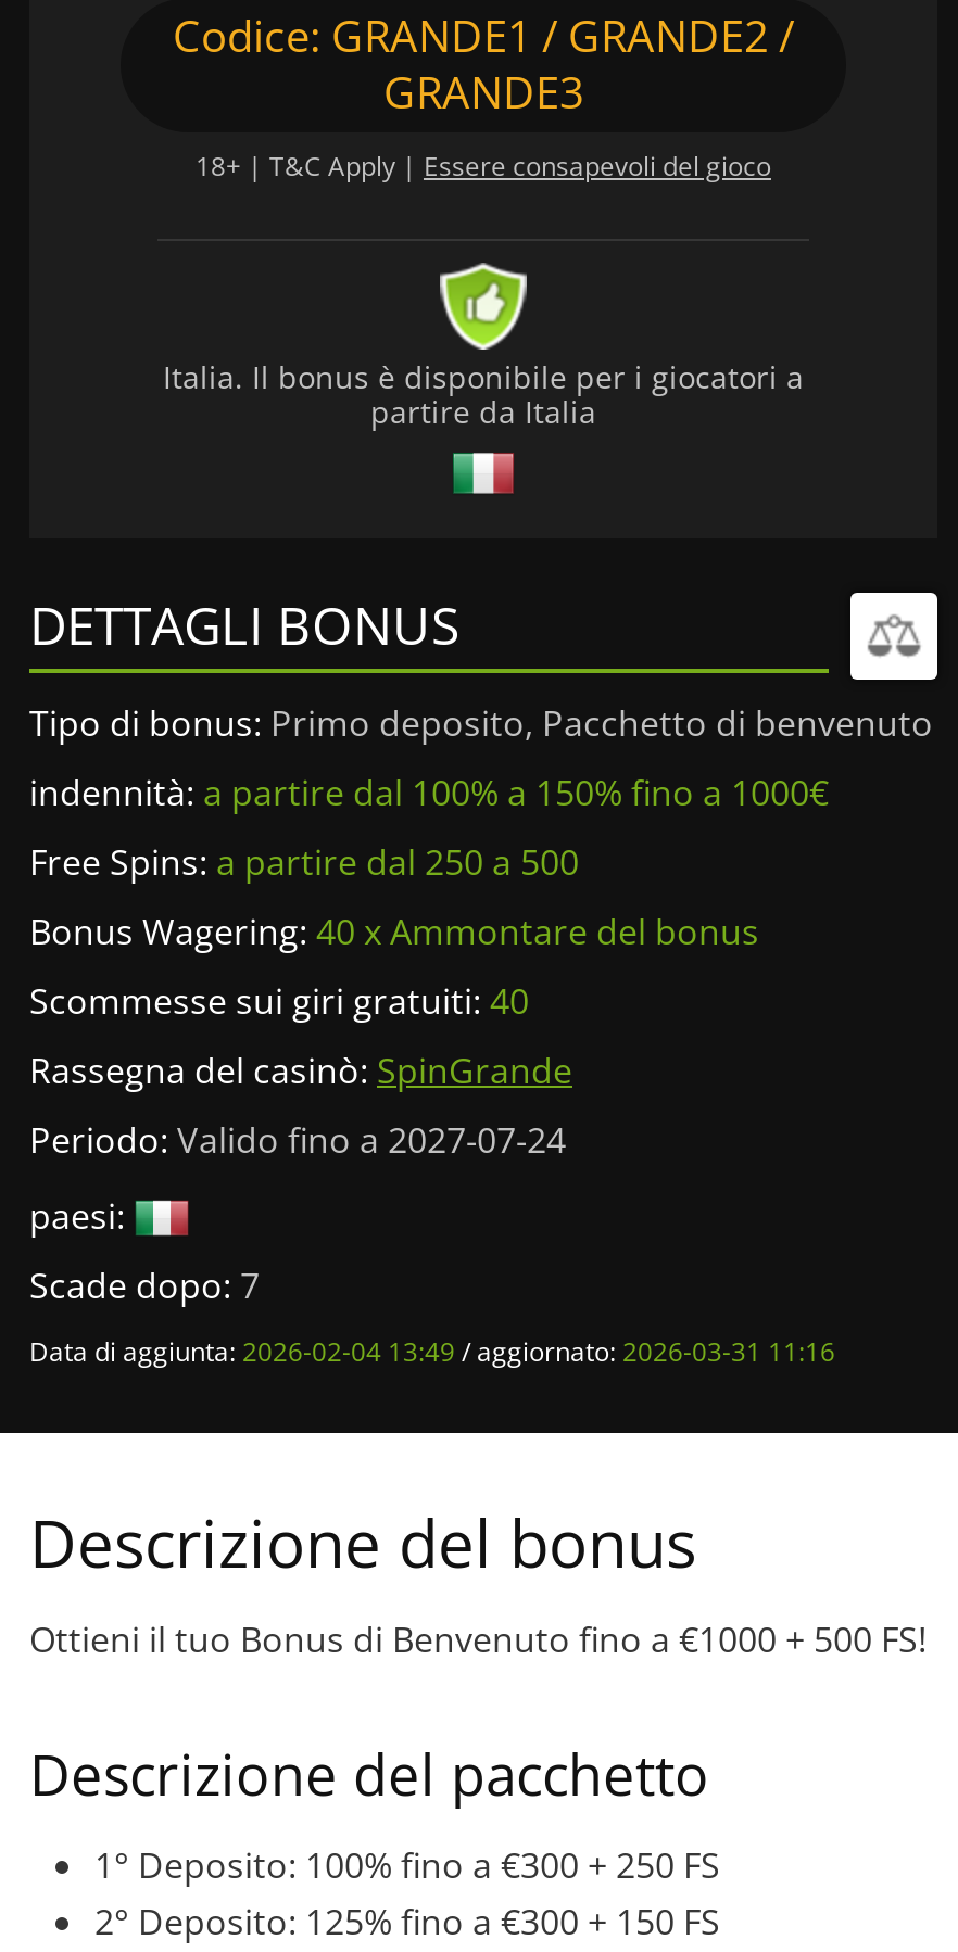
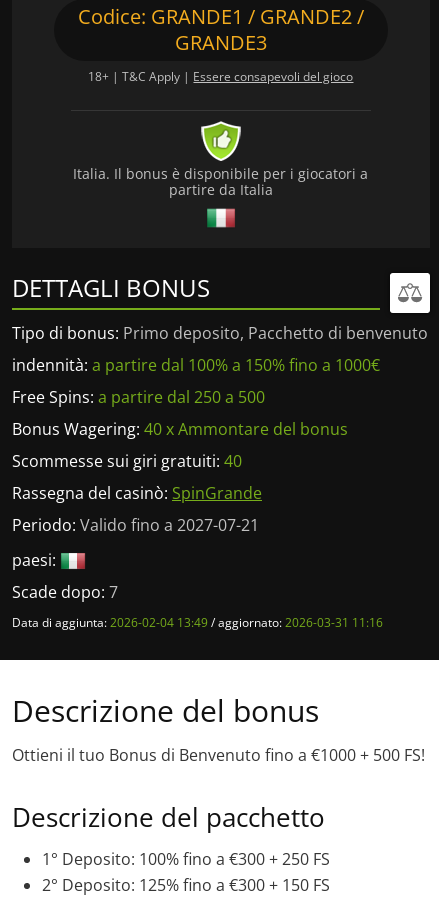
- Periodo: Valido fino a 2027-07-24
+ Periodo: Valido fino a 2027-07-21
